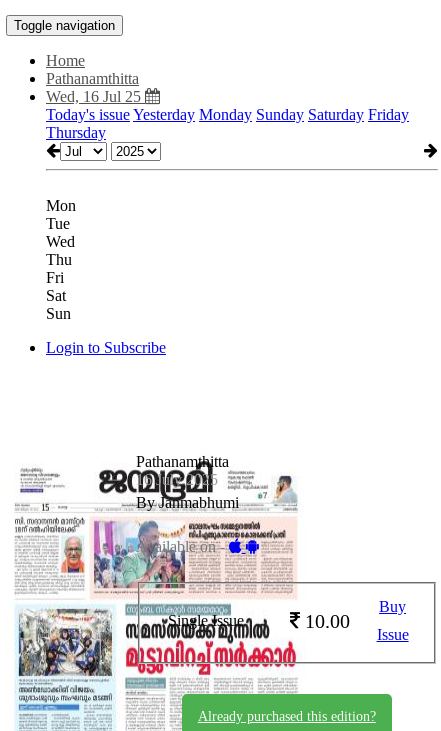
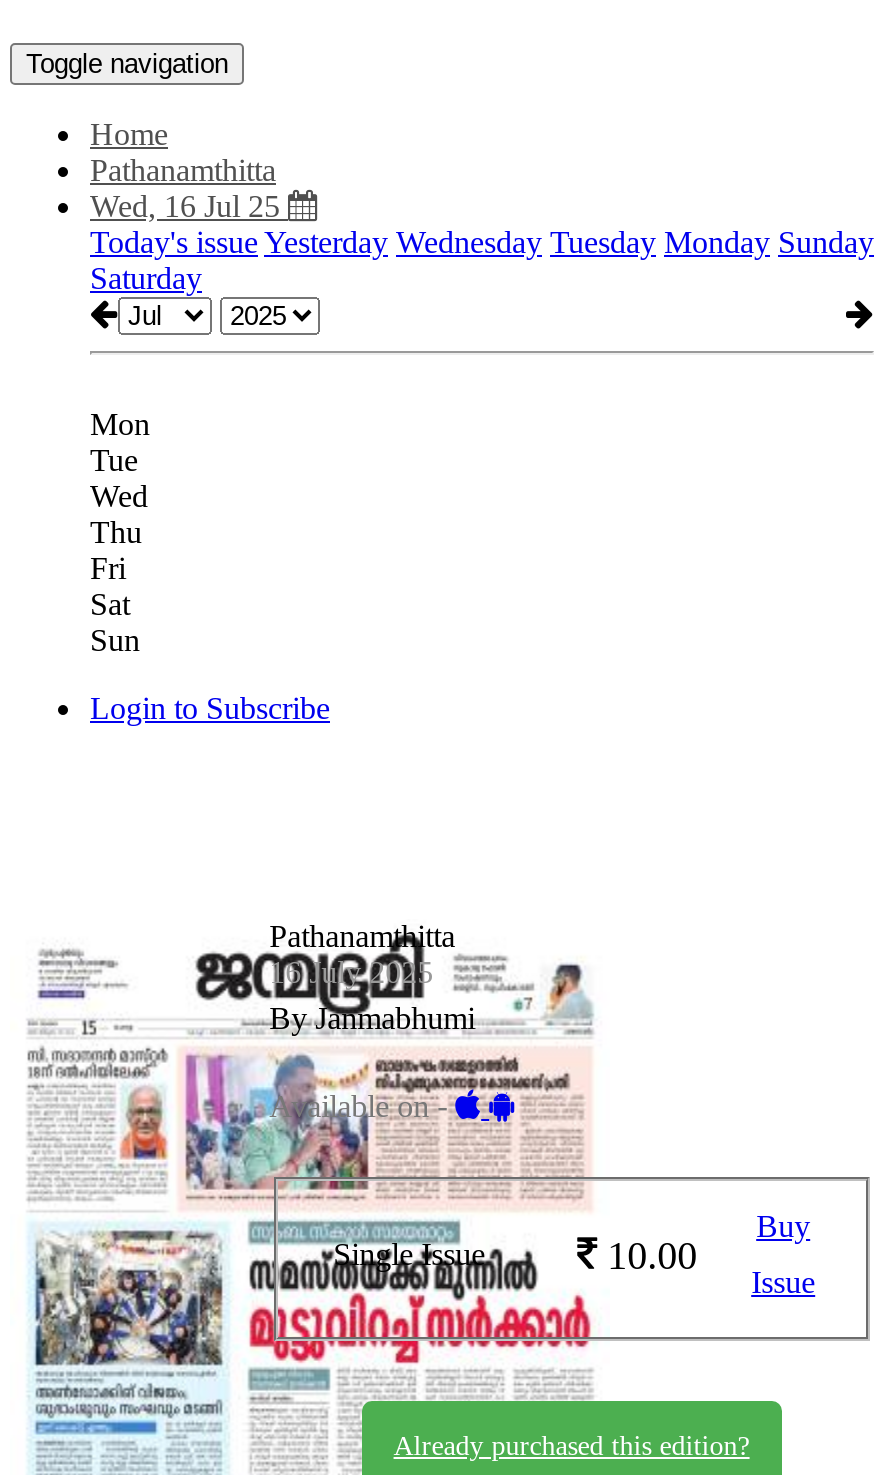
- Today's issue Yesterday Monday Sunday Saturday Friday
- Thursday
+ Today's issue Yesterday Wednesday Tuesday Monday Sunday
+ Saturday
